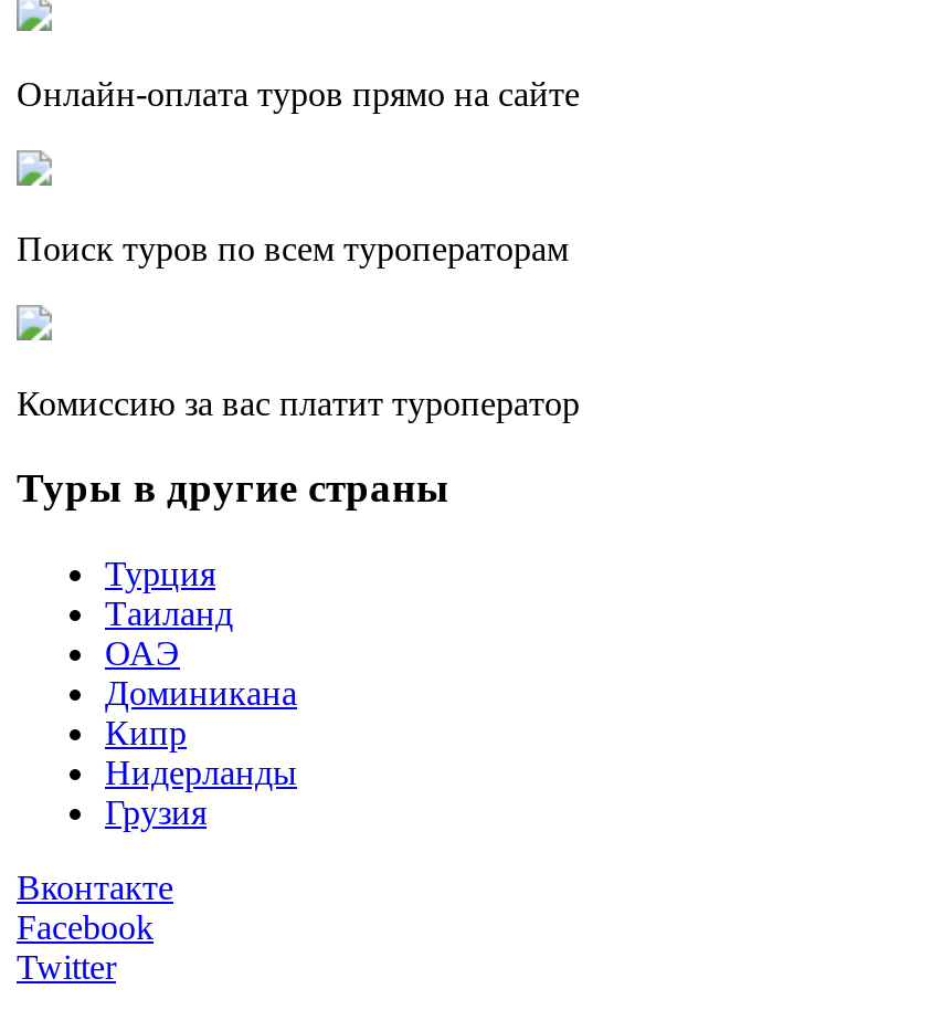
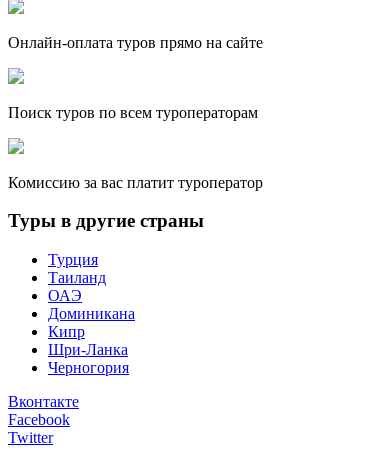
- Нидерланды
- Грузия
+ Шри-Ланка
+ Черногория
